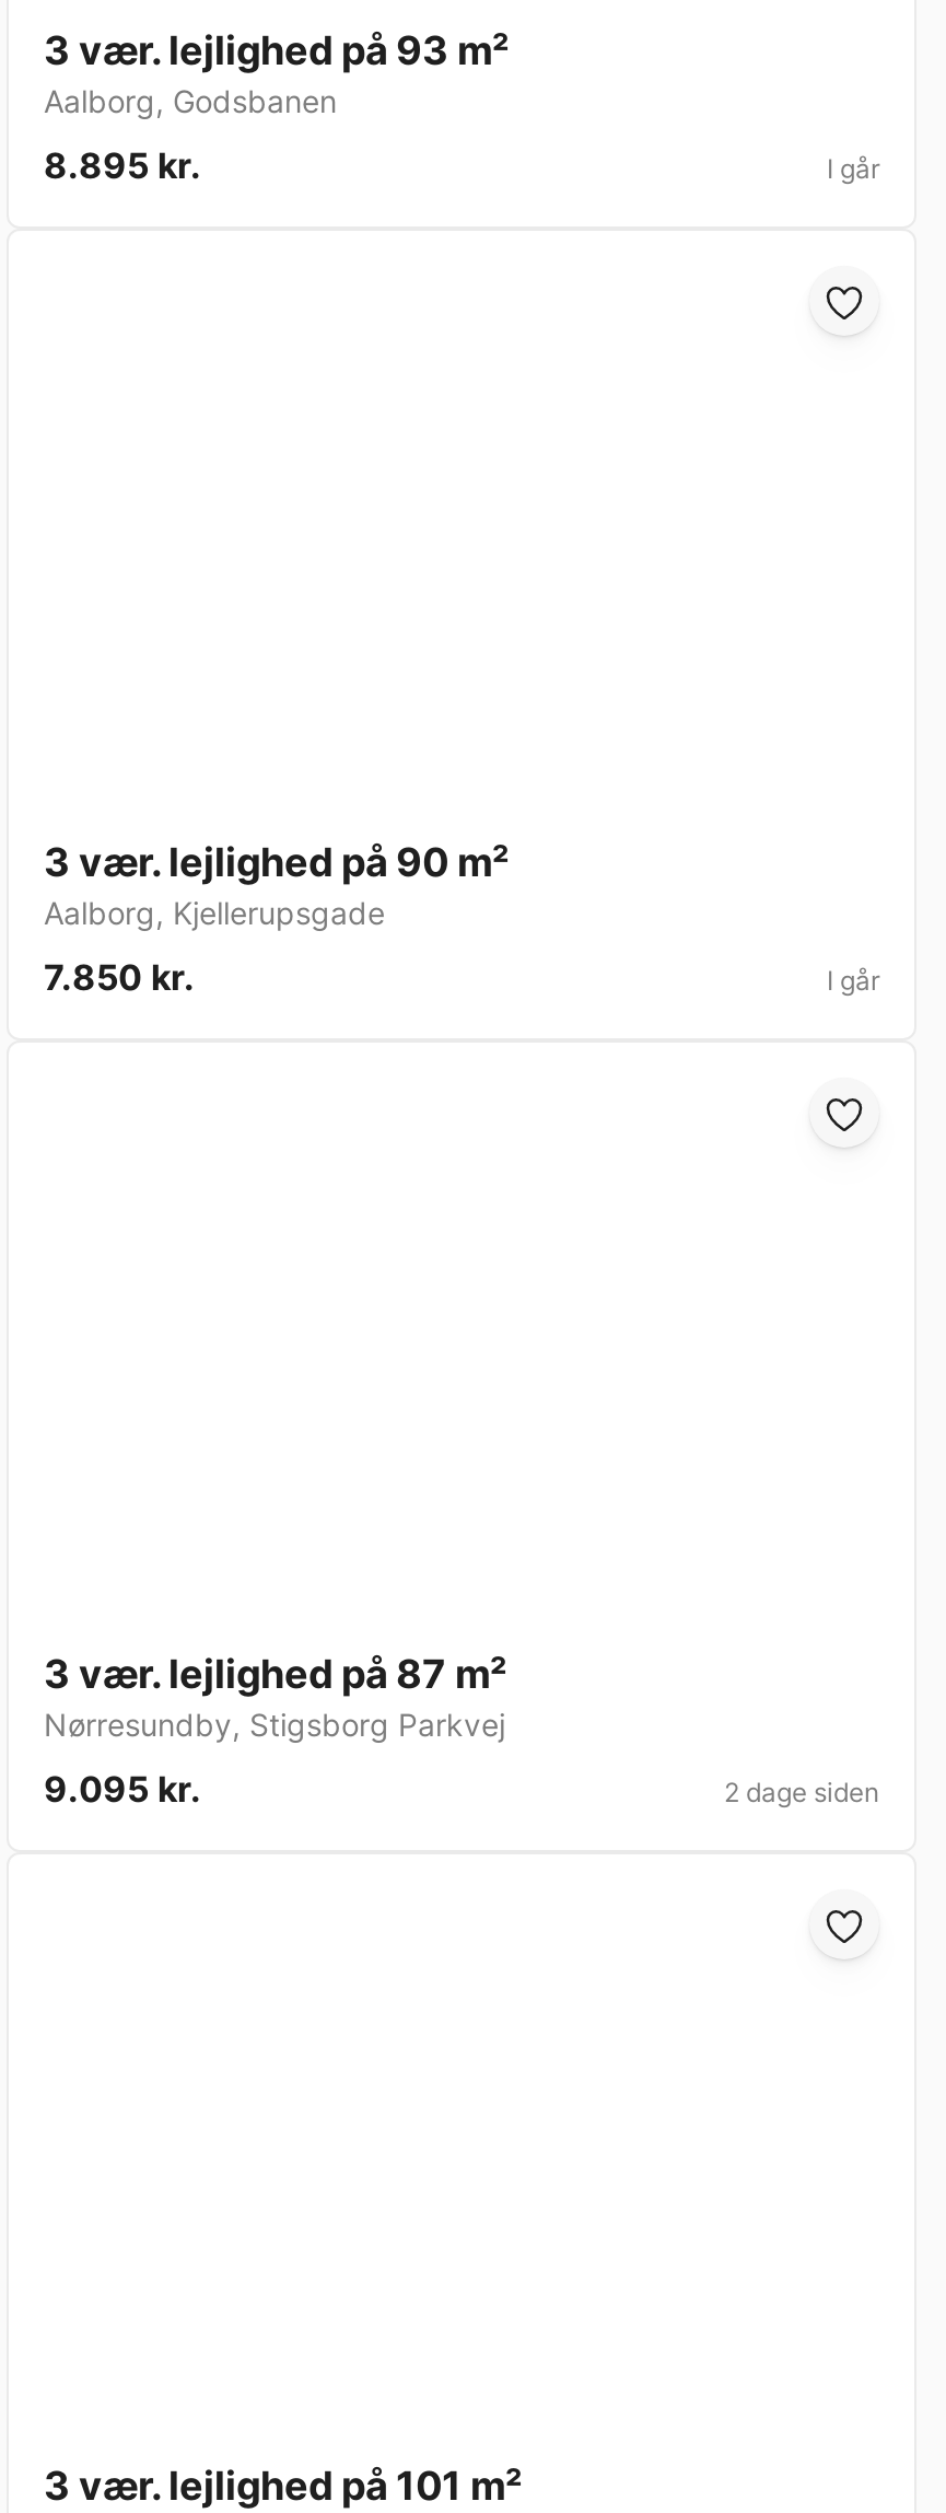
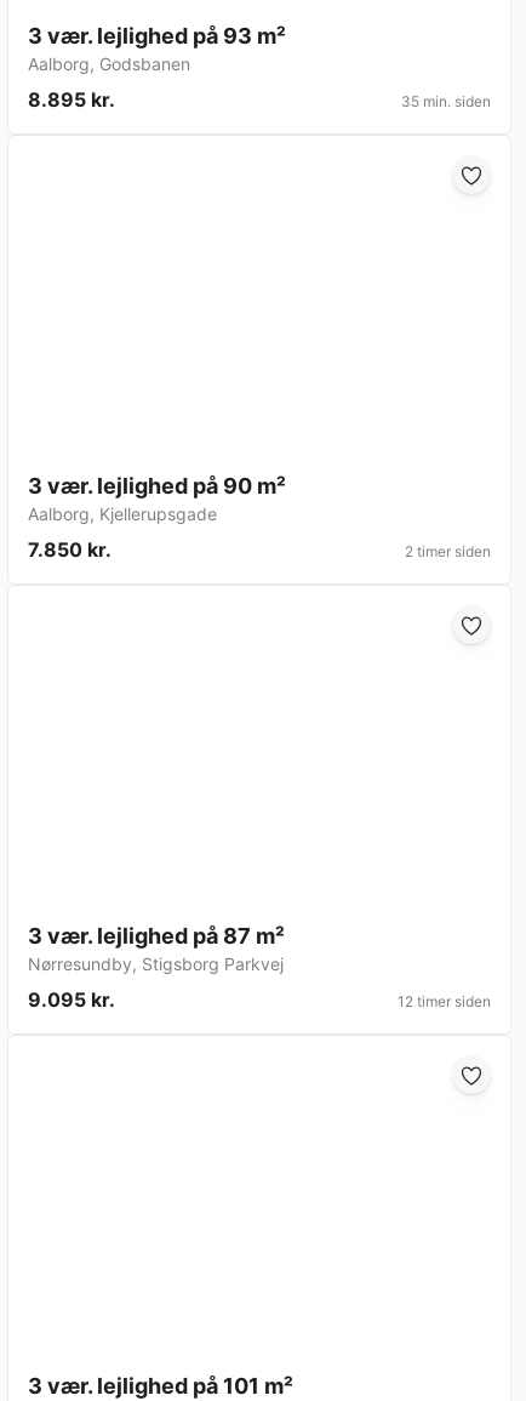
- I går
+ 35 min. siden

- I går
+ 2 timer siden

- 2 dage siden
+ 12 timer siden
